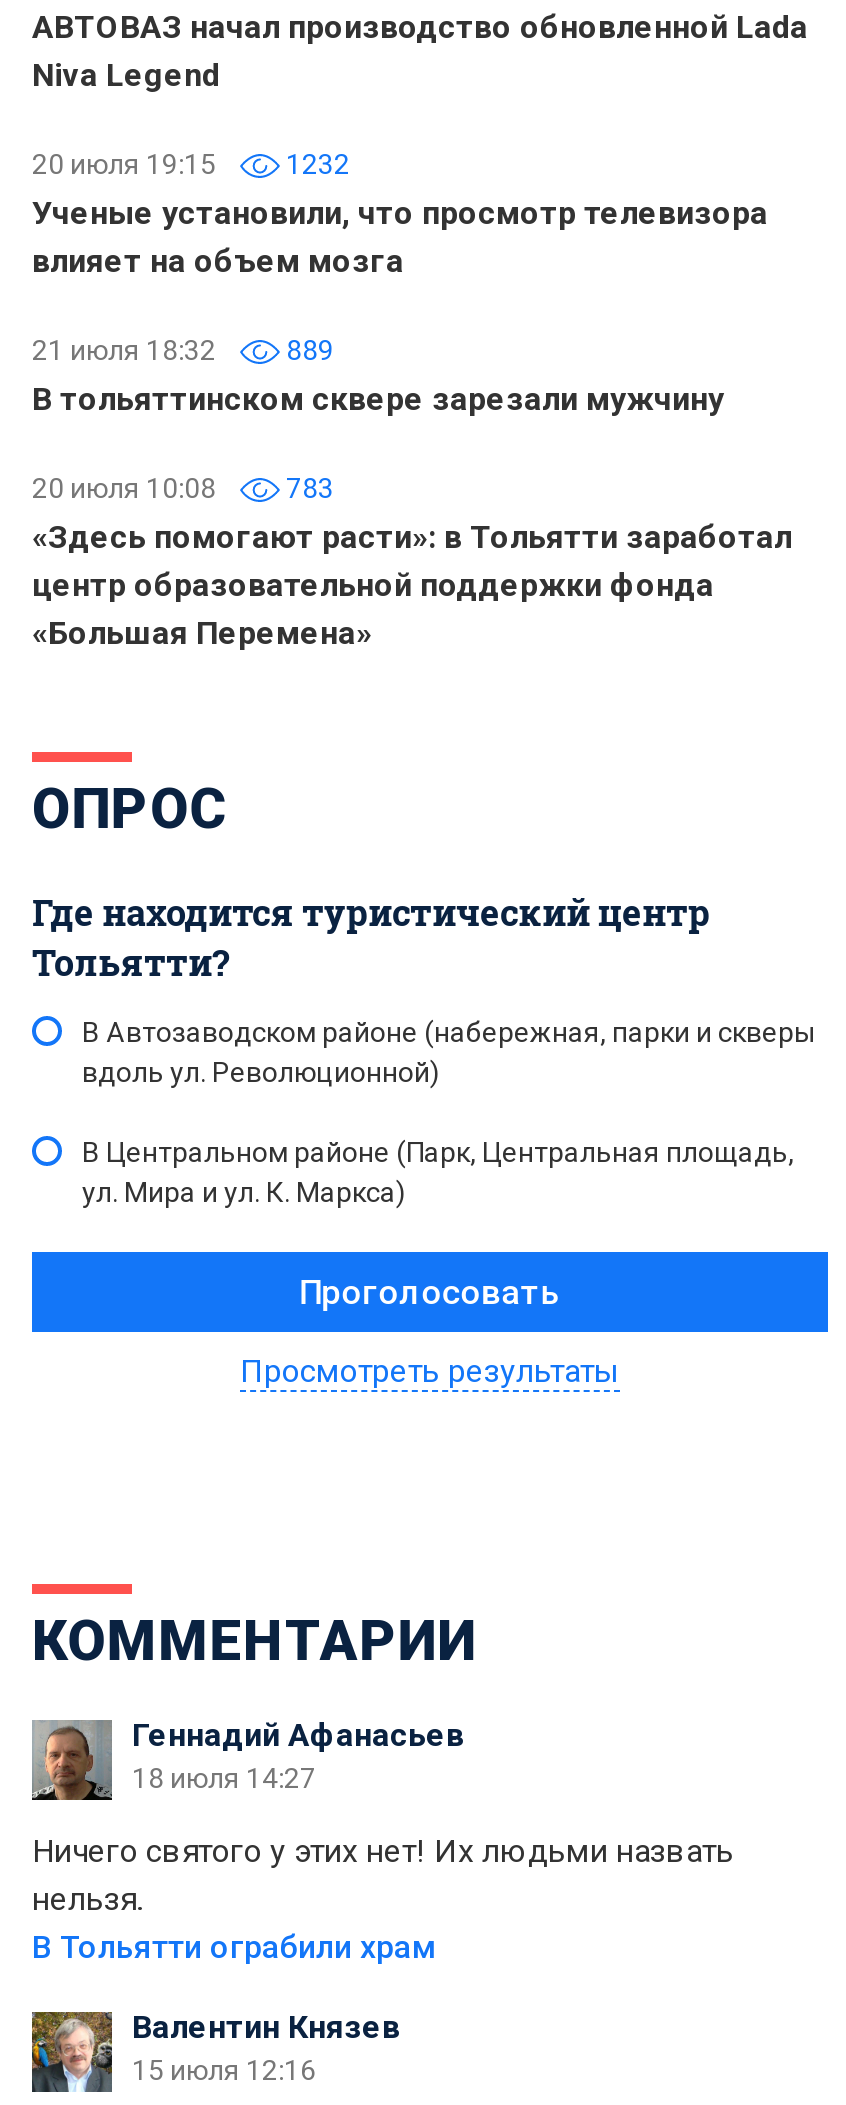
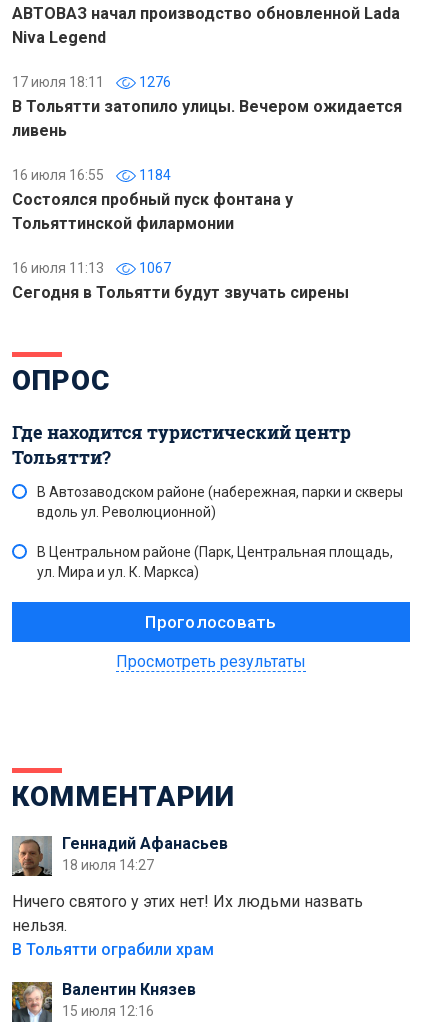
- 20 июля 19:15
- 1232
- Ученые установили, что просмотр телевизора
- влияет на объем мозга
+ 17 июля 18:11
+ 1276
+ В Тольятти затопило улицы. Вечером ожидается
+ ливень

- 21 июля 18:32
- 889
- В тольяттинском сквере зарезали мужчину
+ 16 июля 16:55
+ 1184
+ Состоялся пробный пуск фонтана у
+ Тольяттинской филармонии

- 20 июля 10:08
- 783
- «Здесь помогают расти»: в Тольятти заработал
- центр образовательной поддержки фонда
- «Большая Перемена»
+ 16 июля 11:13
+ 1067
+ Сегодня в Тольятти будут звучать сирены
